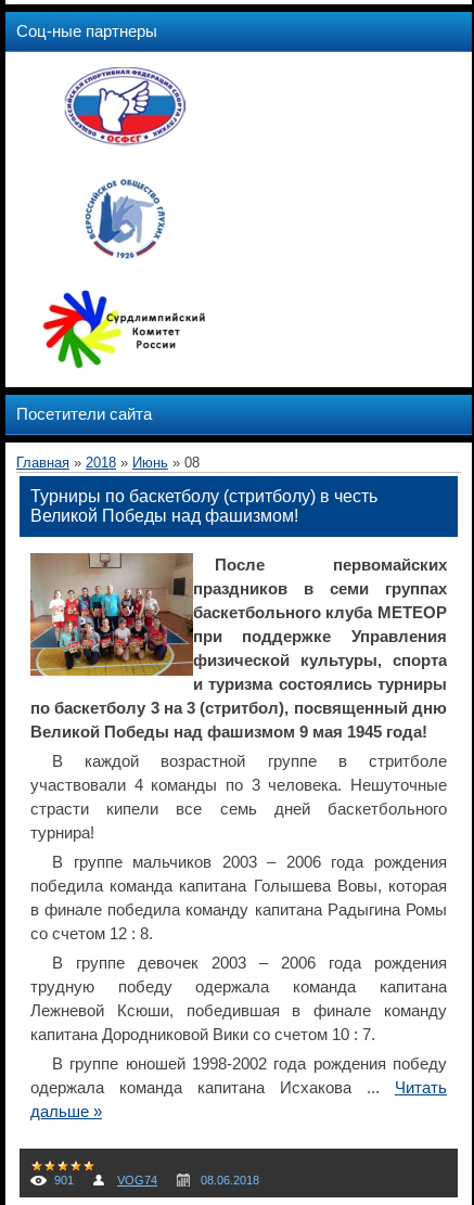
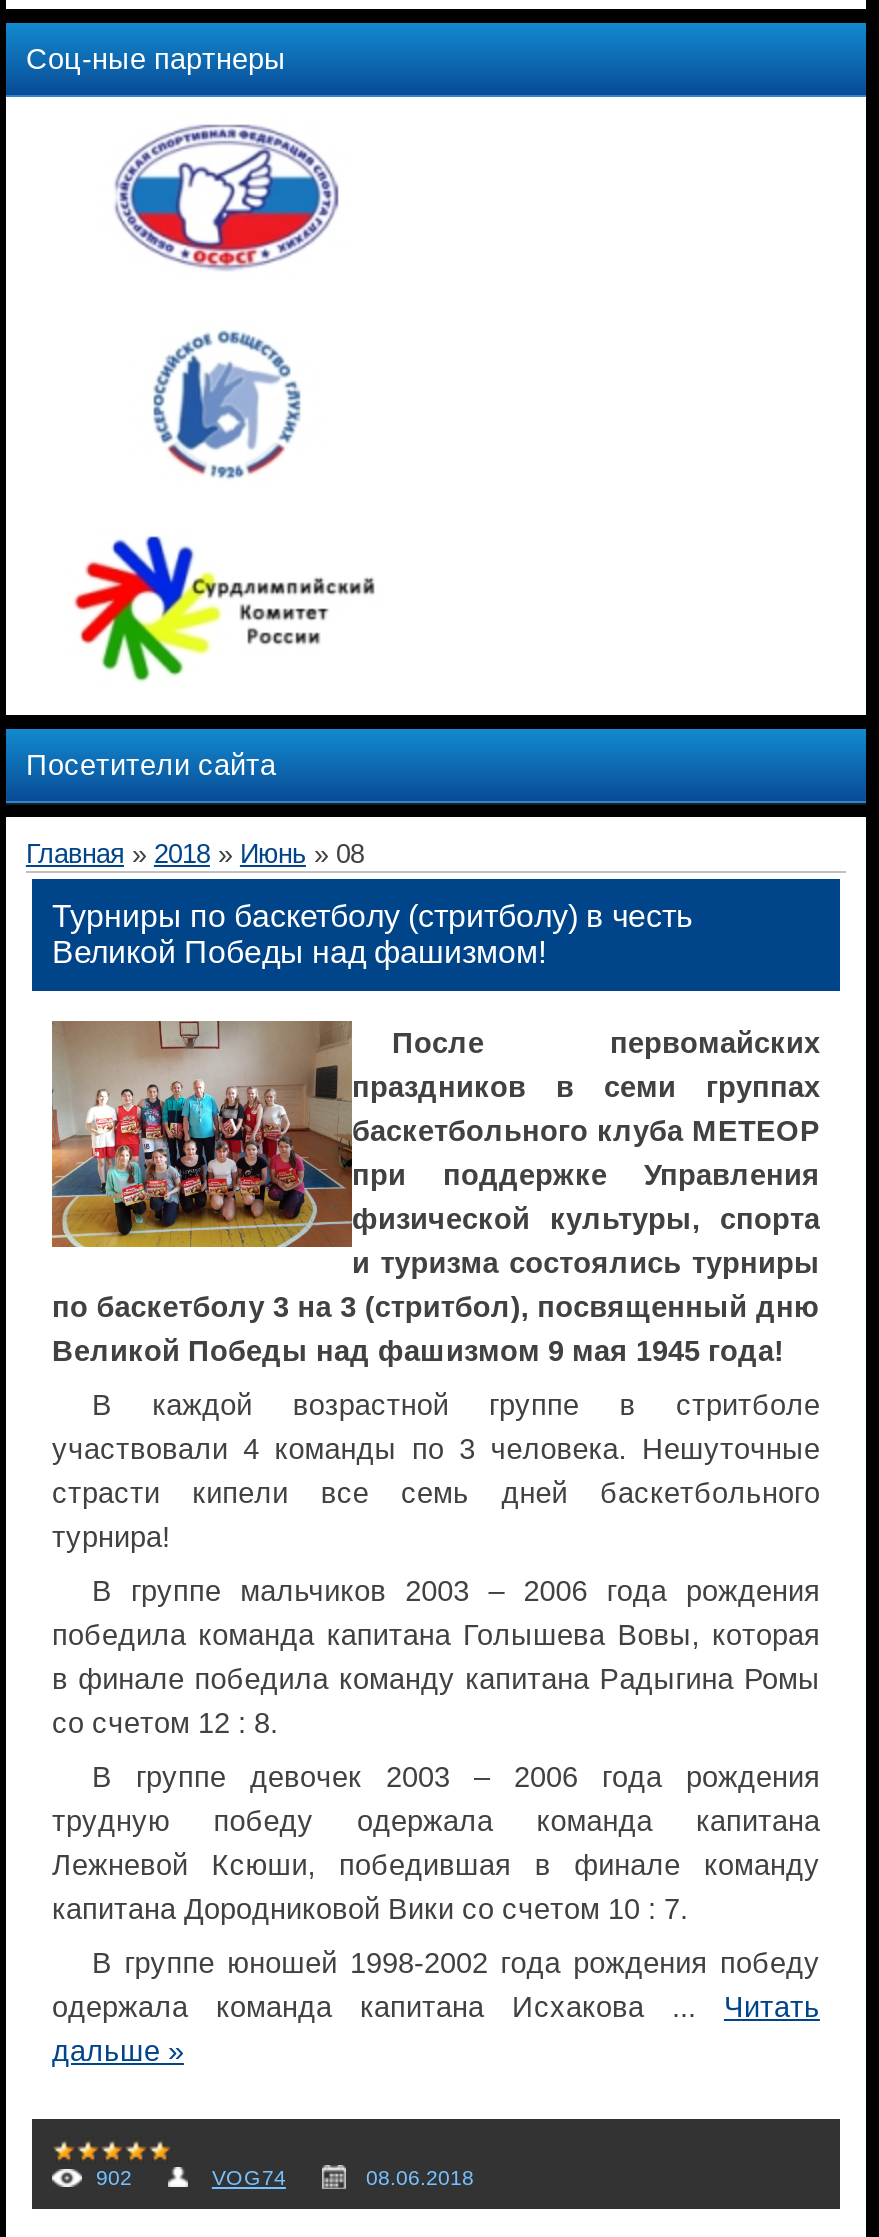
- 901
+ 902
